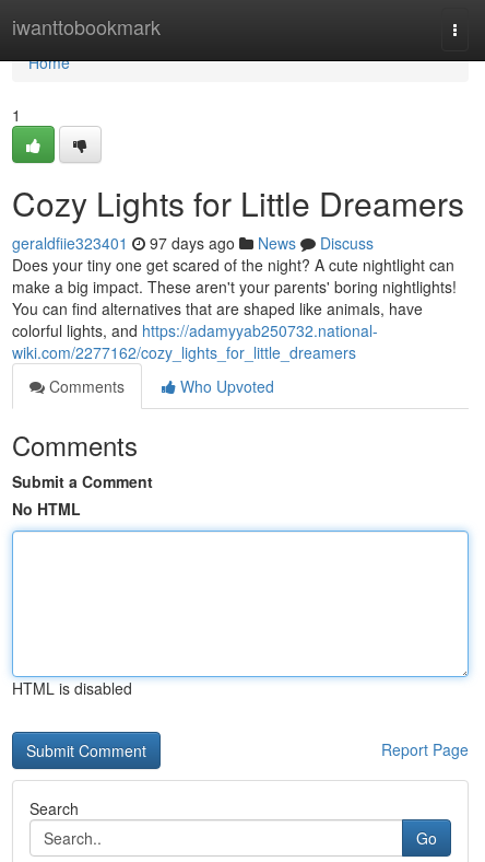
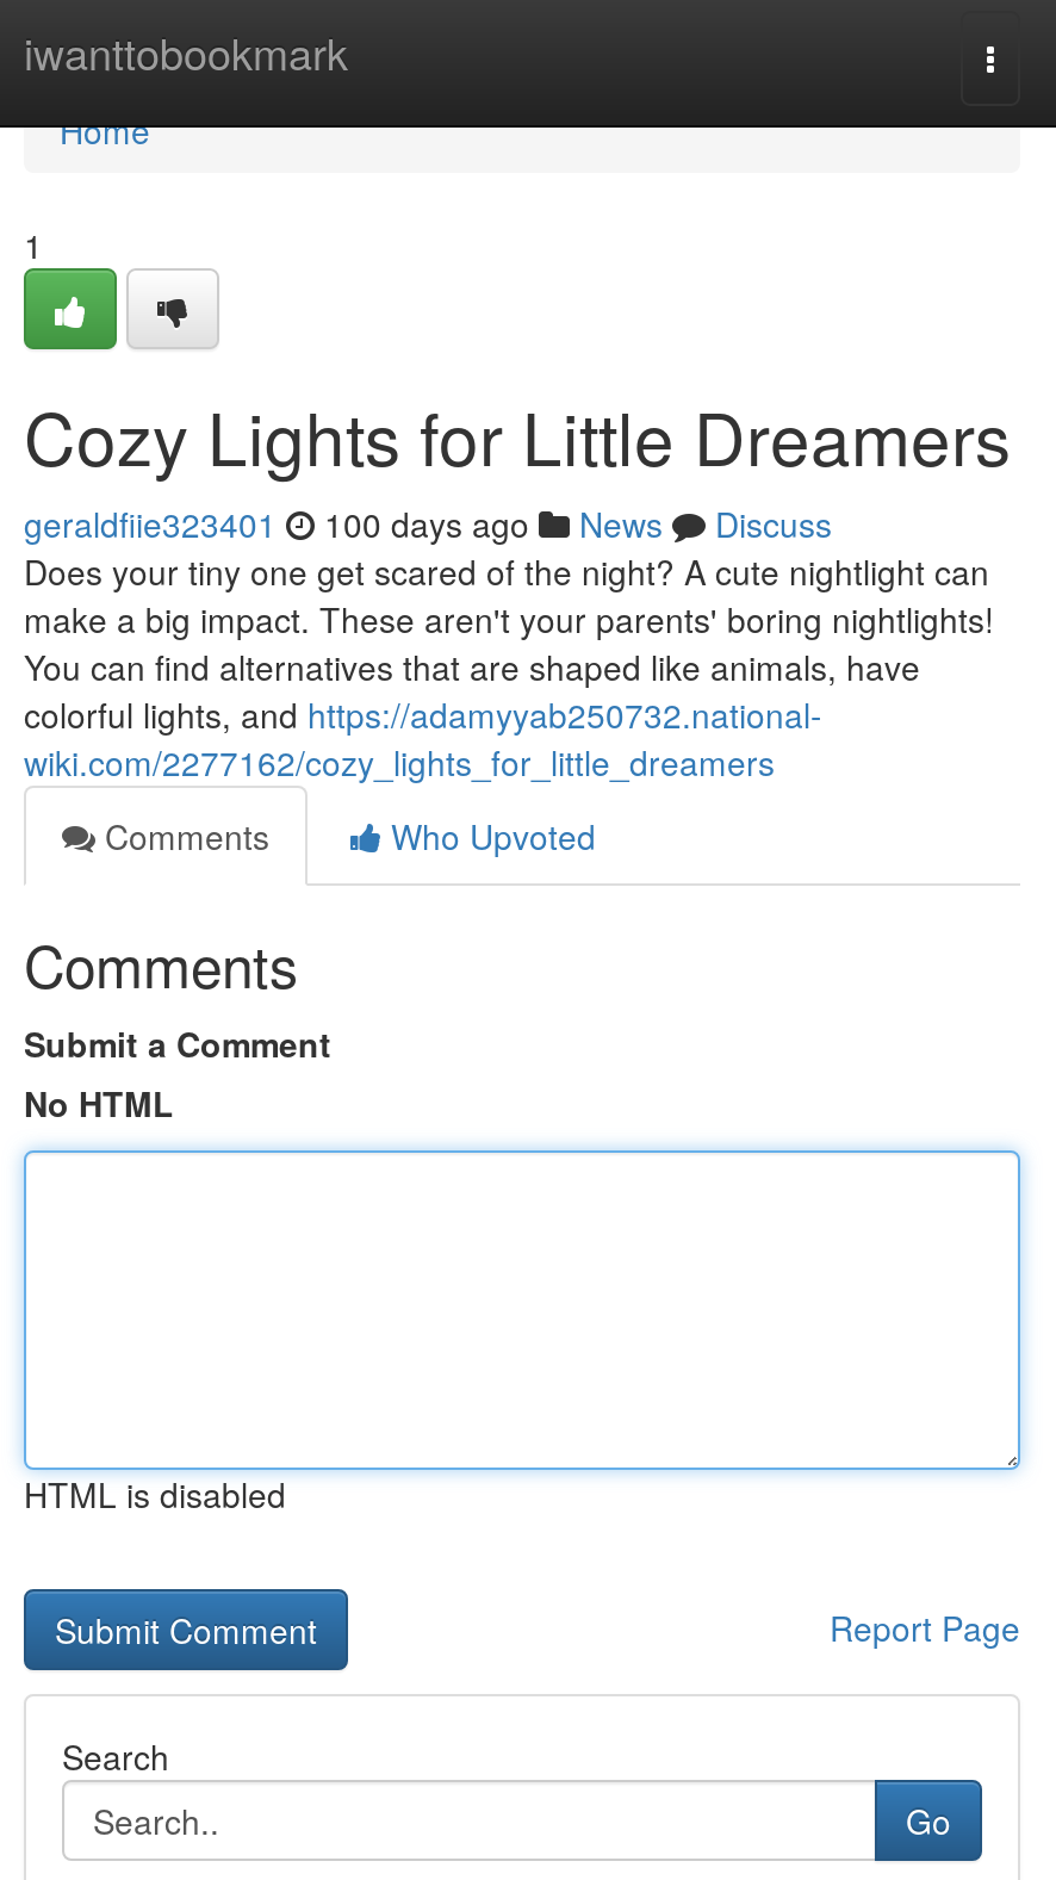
- geraldfiie323401 97 days ago News Discuss
+ geraldfiie323401 100 days ago News Discuss
